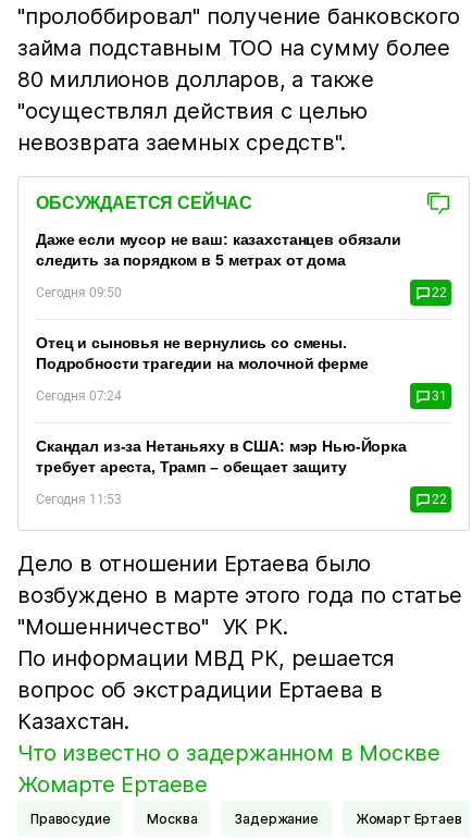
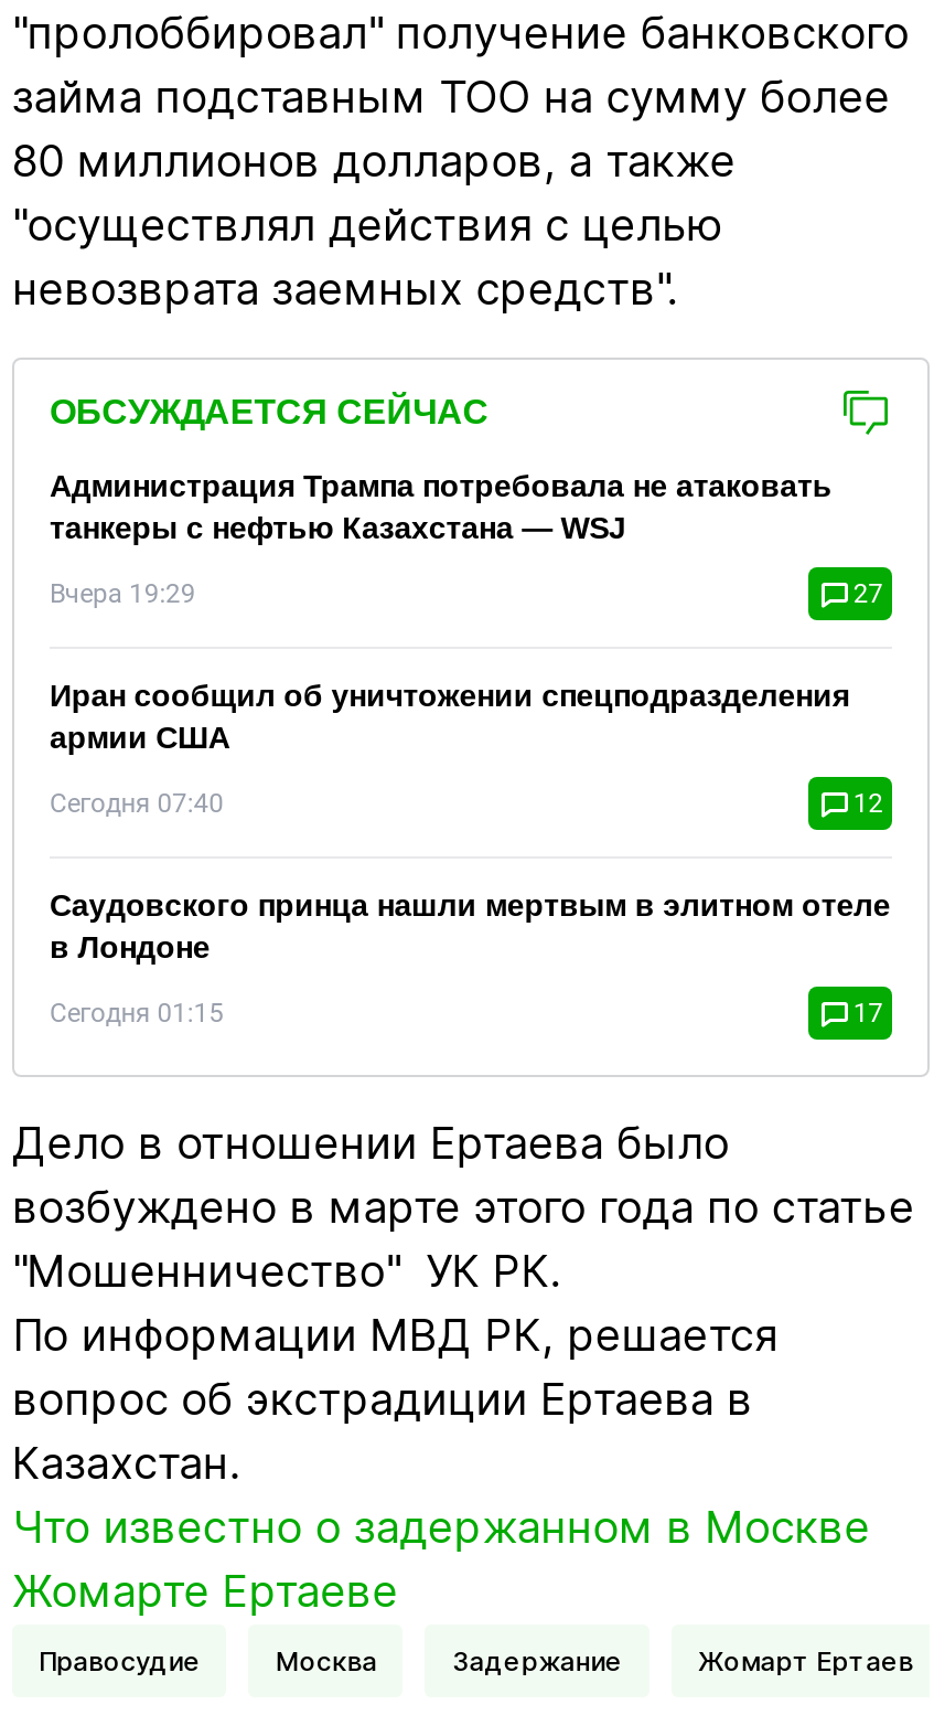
- Даже если мусор не ваш: казахстанцев обязали
- следить за порядком в 5 метрах от дома
+ Администрация Трампа потребовала не атаковать
+ танкеры с нефтью Казахстана — WSJ

- Сегодня 09:50
- 22
+ Вчера 19:29
+ 27

- Отец и сыновья не вернулись со смены.
- Подробности трагедии на молочной ферме
+ Иран сообщил об уничтожении спецподразделения
+ армии США

- Сегодня 07:24
- 31
+ Сегодня 07:40
+ 12

- Скандал из-за Нетаньяху в США: мэр Нью-Йорка
- требует ареста, Трамп – обещает защиту
+ Саудовского принца нашли мертвым в элитном отеле
+ в Лондоне

- Сегодня 11:53
- 22
+ Сегодня 01:15
+ 17
